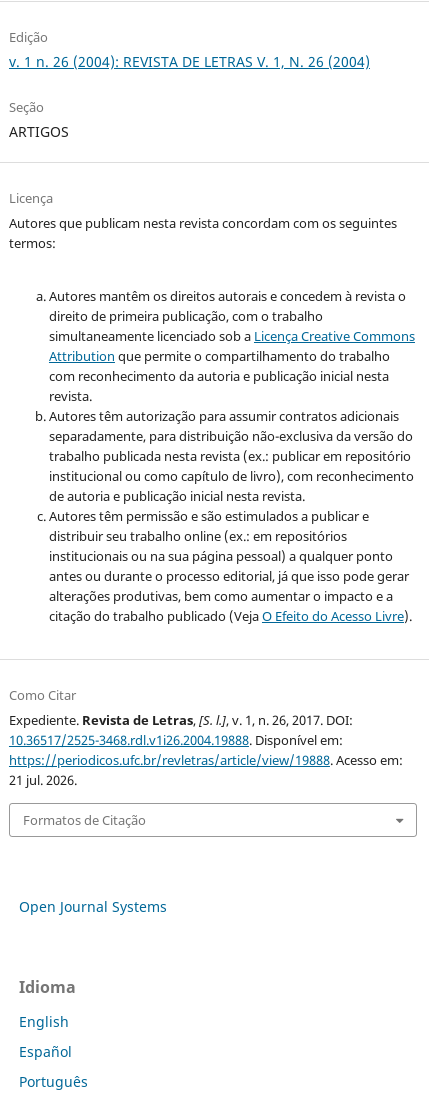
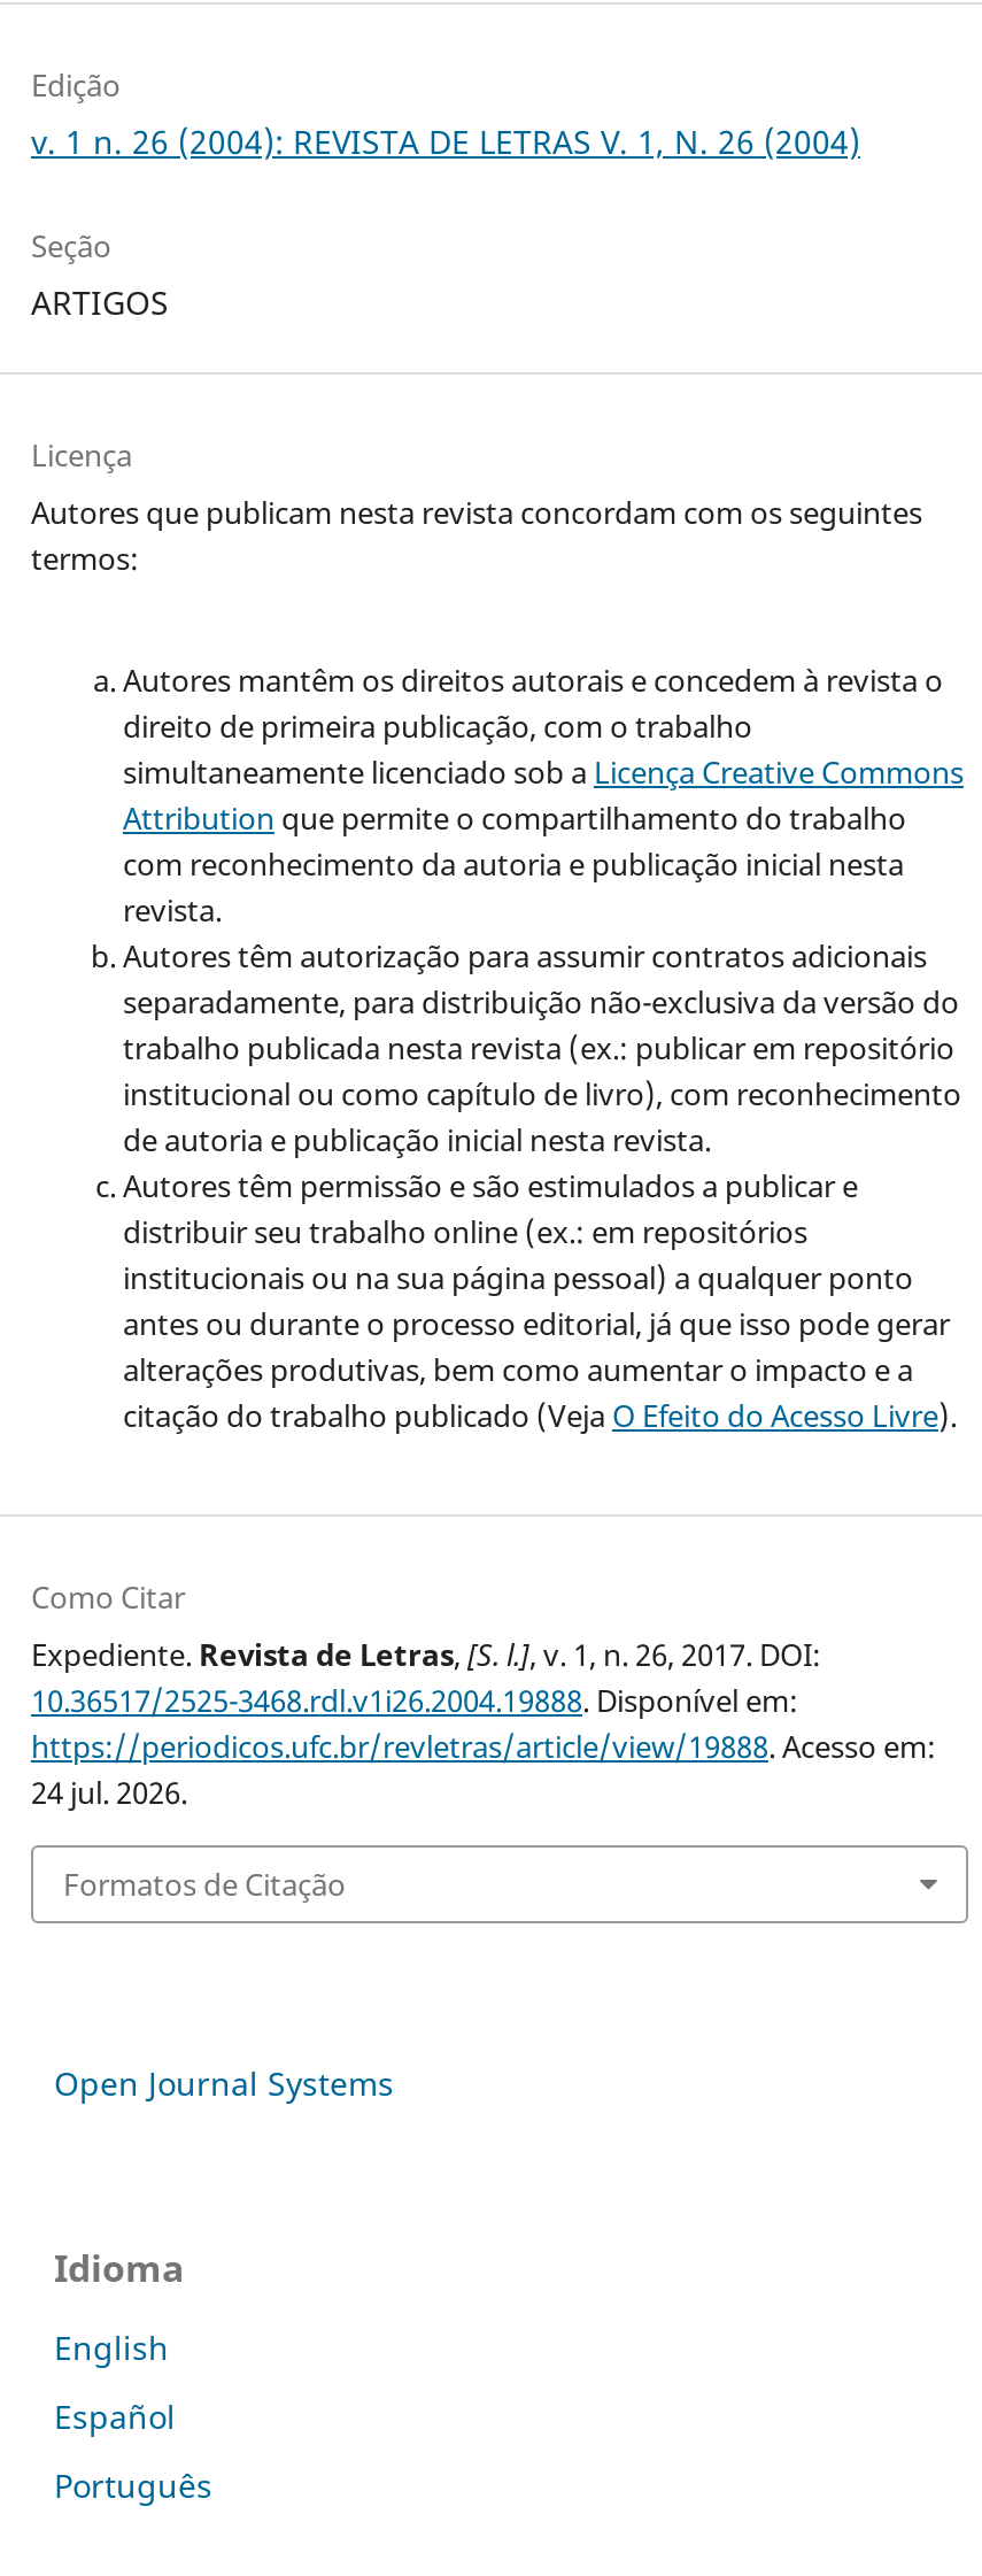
- 21 jul. 2026.
+ 24 jul. 2026.
